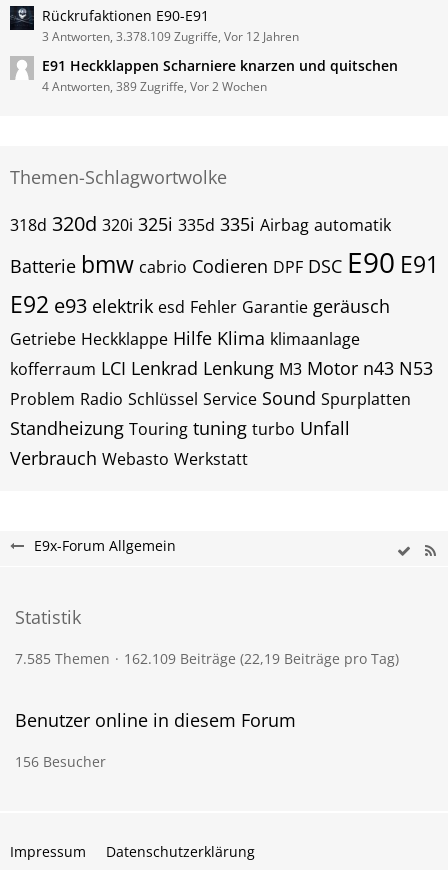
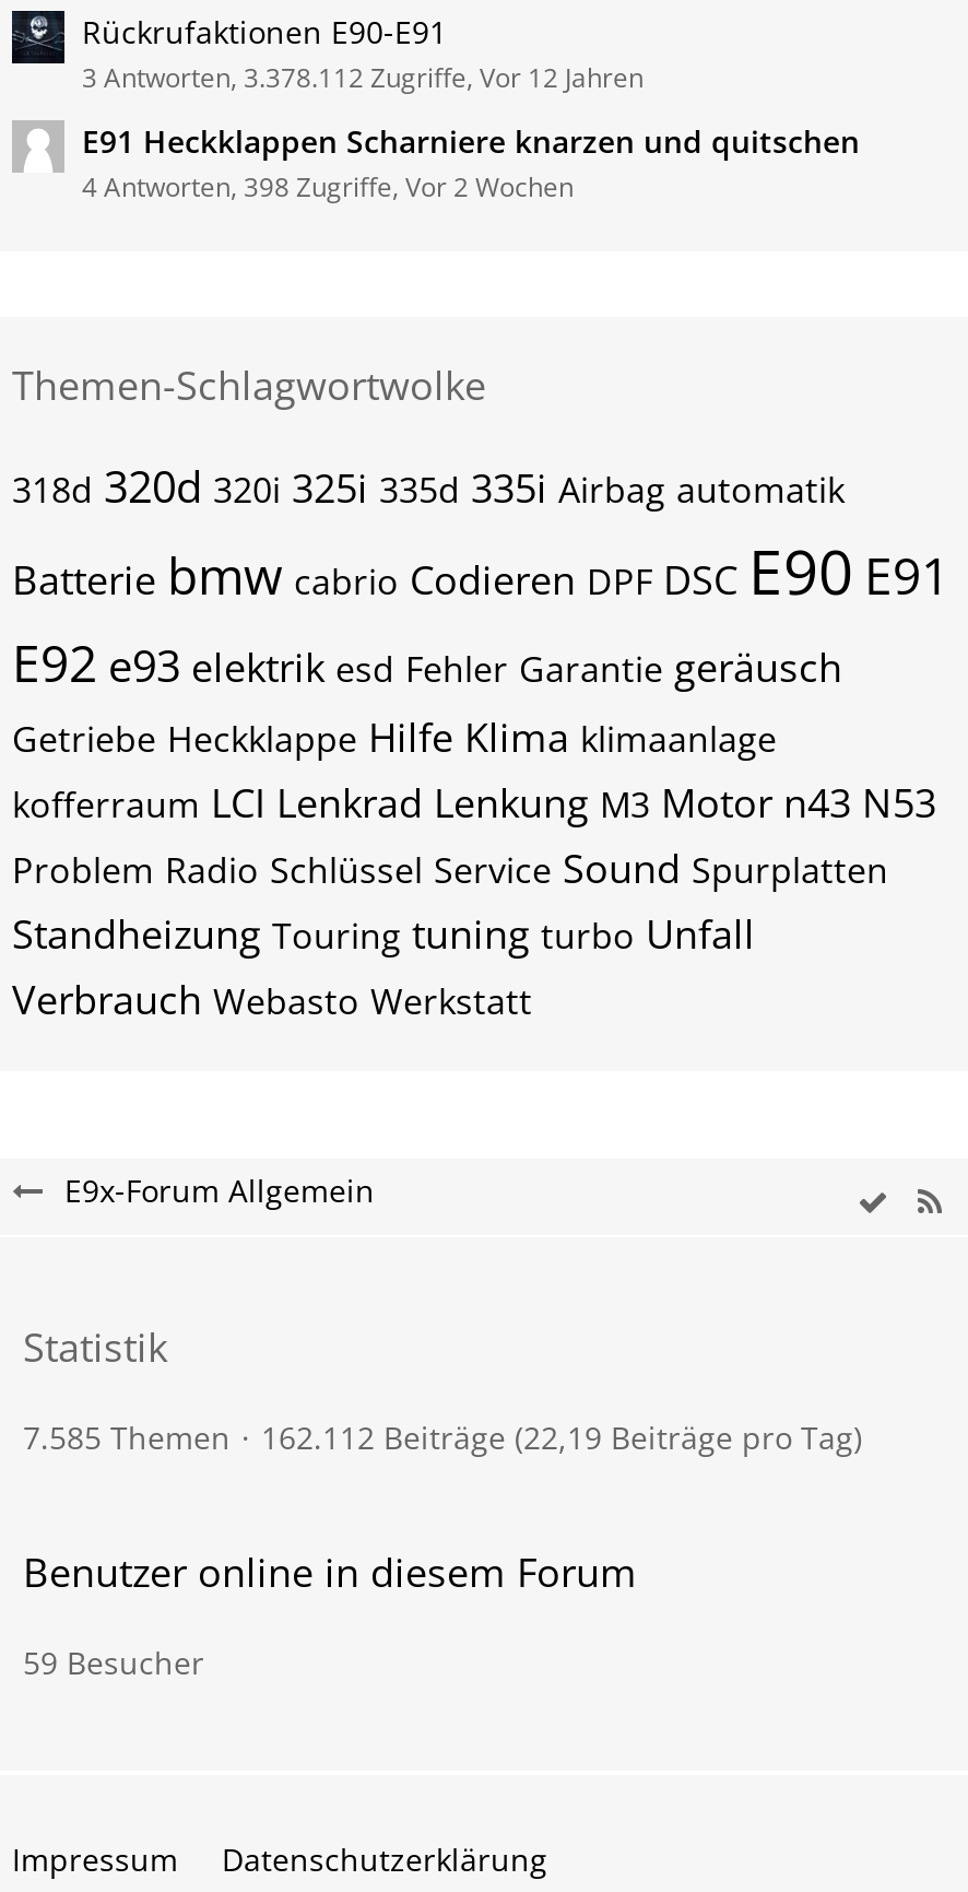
- 3 Antworten, 3.378.109 Zugriffe, Vor 12 Jahren
+ 3 Antworten, 3.378.112 Zugriffe, Vor 12 Jahren

- 4 Antworten, 389 Zugriffe, Vor 2 Wochen
+ 4 Antworten, 398 Zugriffe, Vor 2 Wochen

- 162.109 Beiträge (22,19 Beiträge pro Tag)
+ 162.112 Beiträge (22,19 Beiträge pro Tag)

- 156 Besucher
+ 59 Besucher
